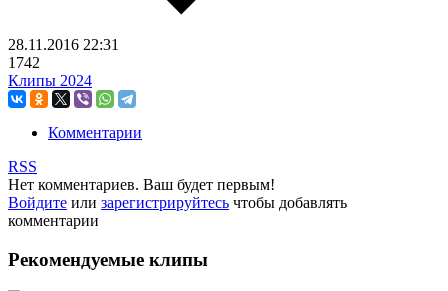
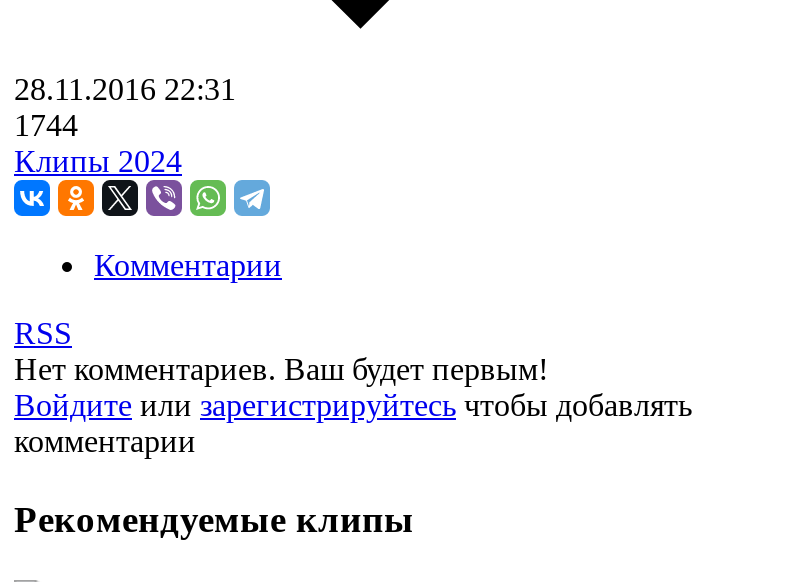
- 1742
+ 1744
